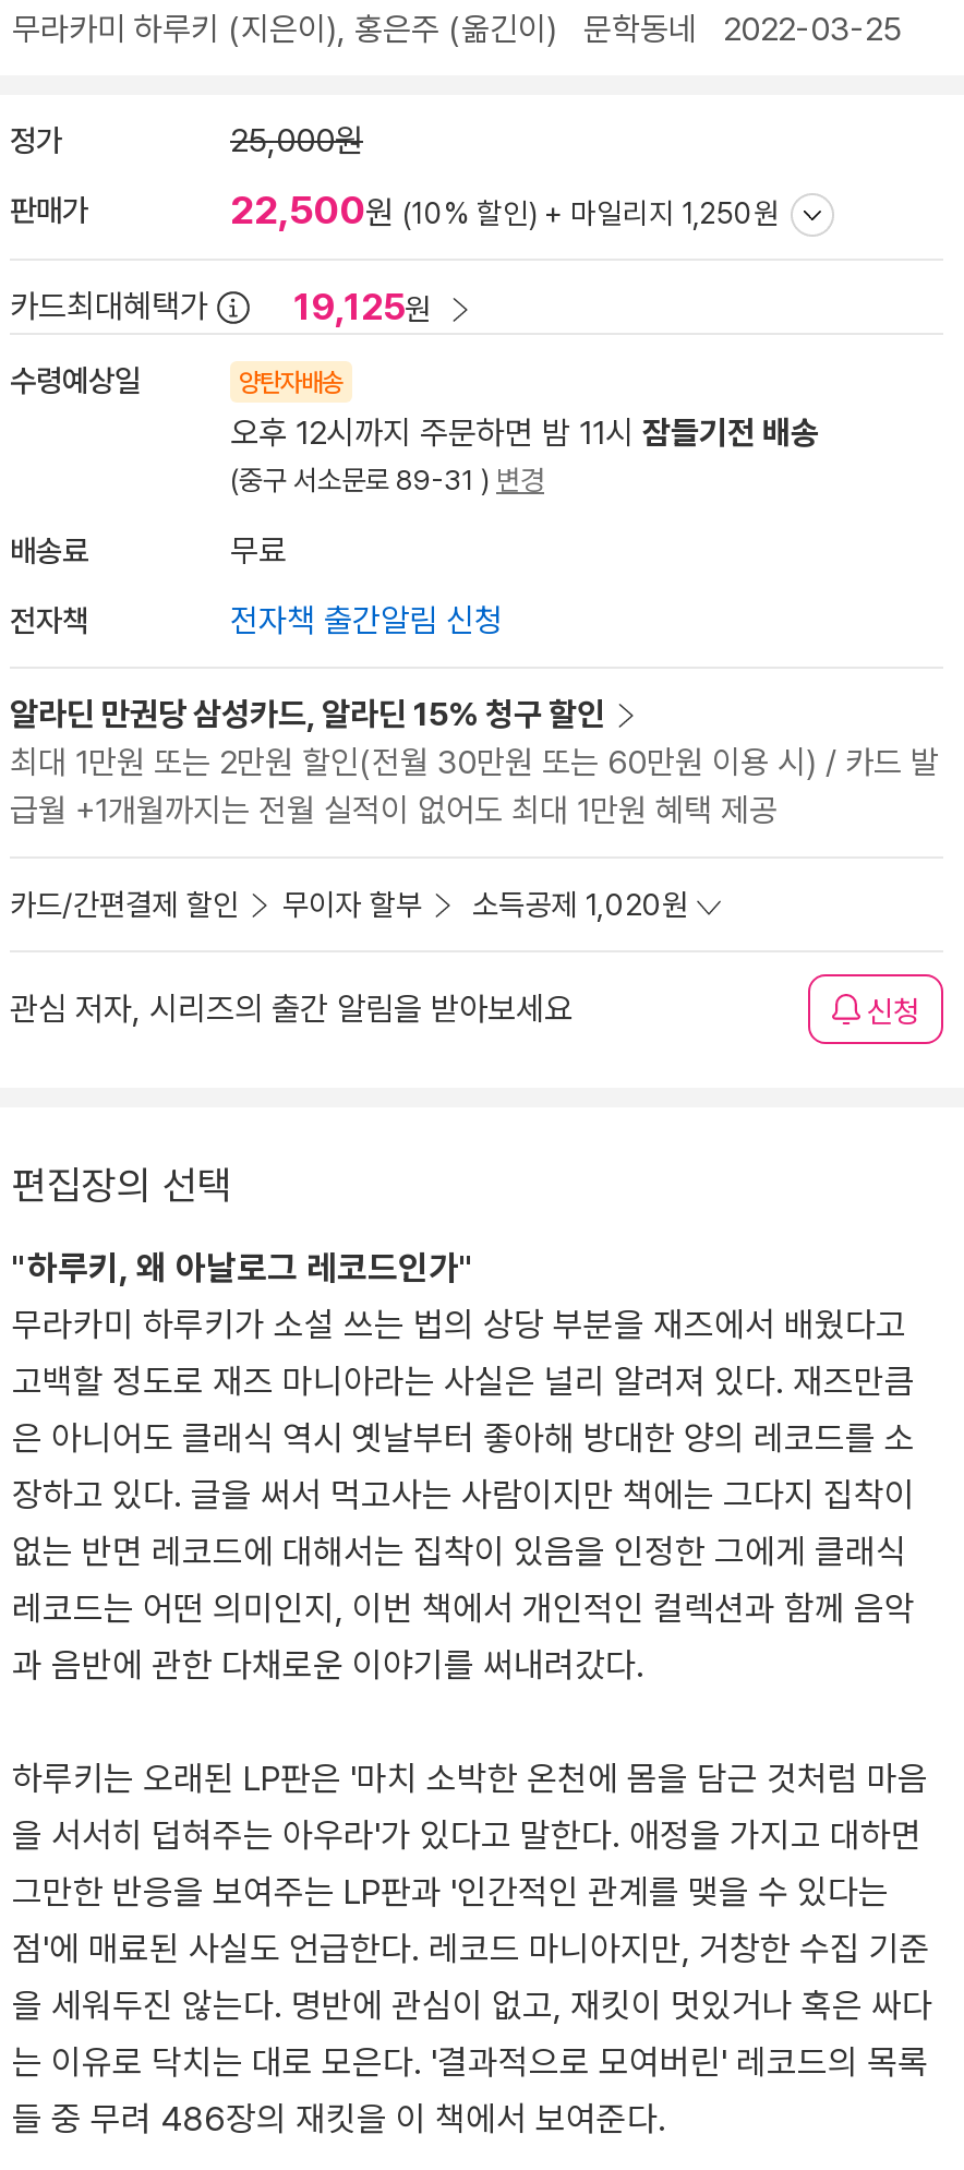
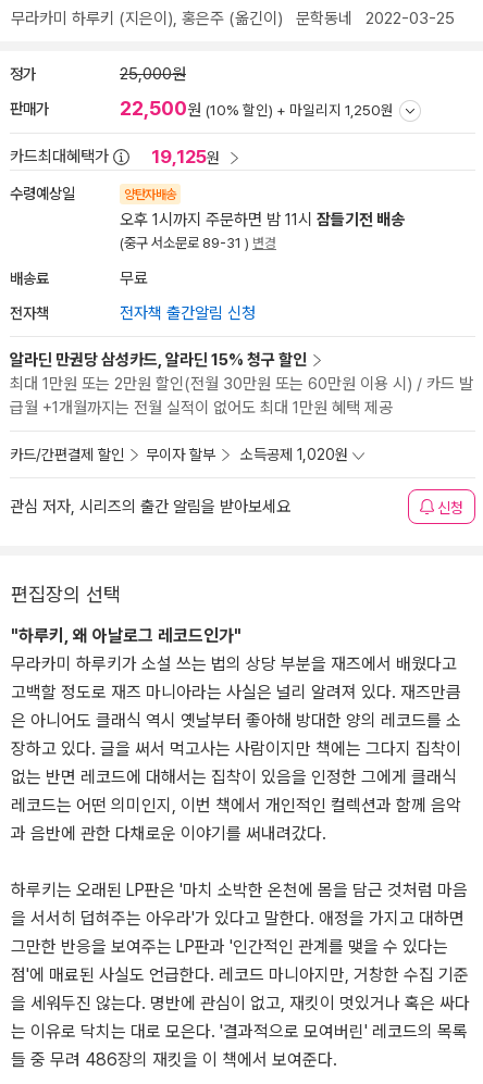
- 오후 12시까지 주문하면 밤 11시 잠들기전 배송
+ 오후 1시까지 주문하면 밤 11시 잠들기전 배송
